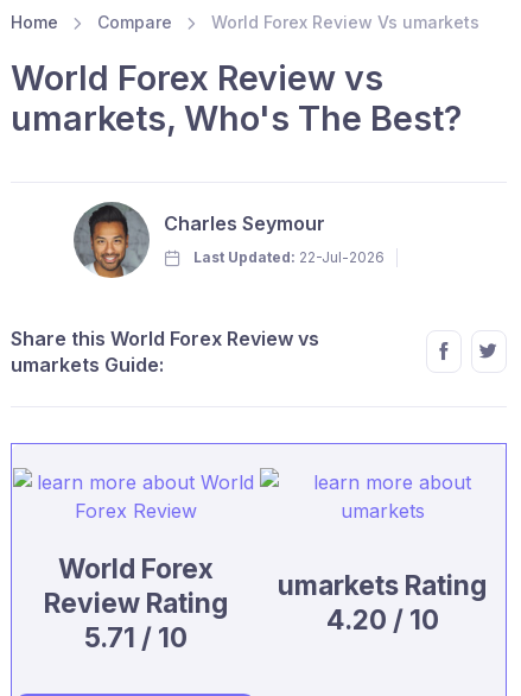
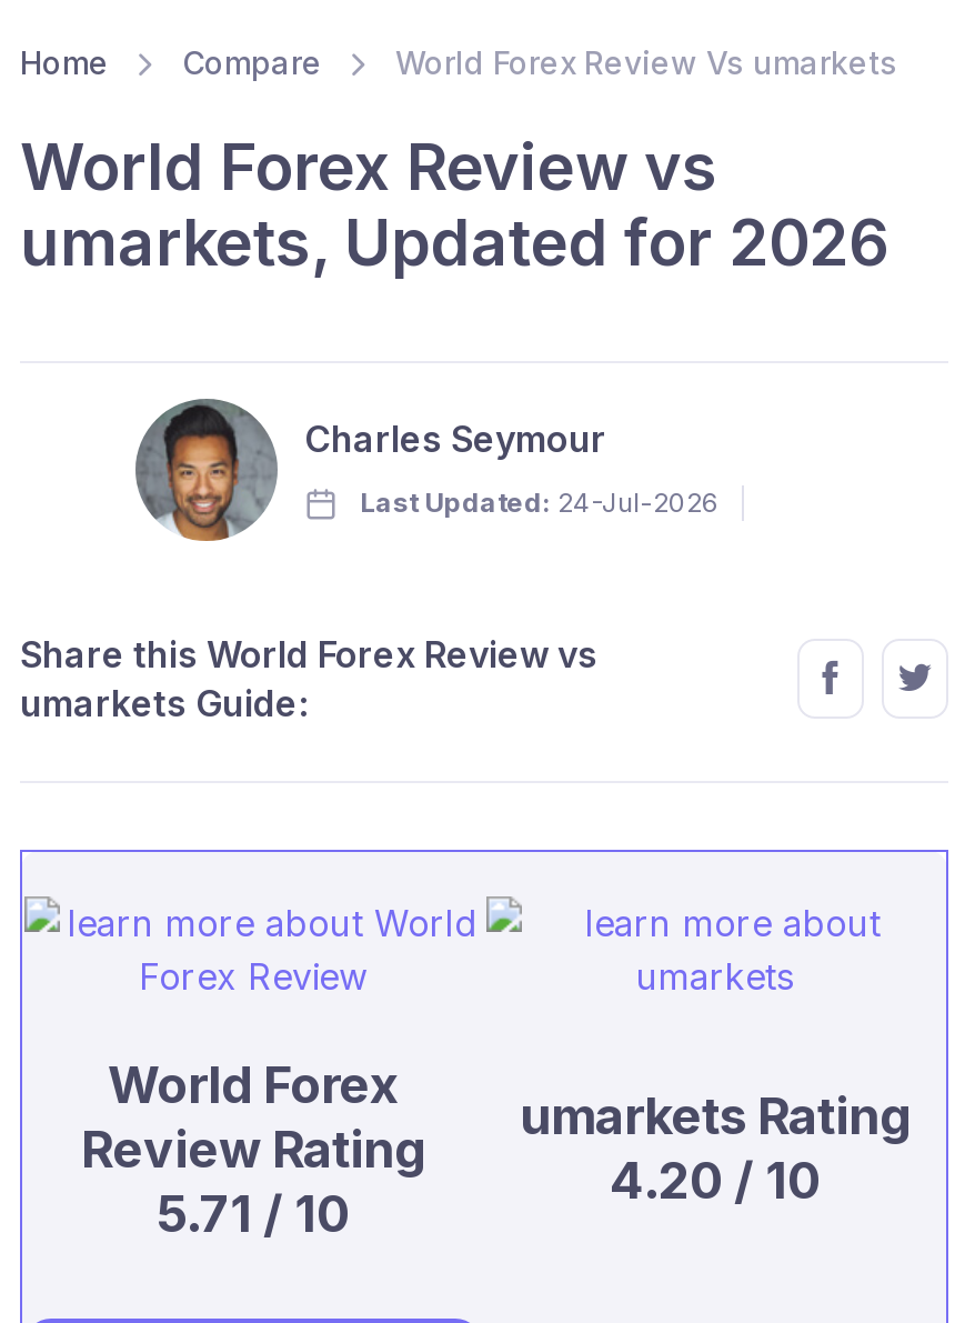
- umarkets, Who's The Best?
+ umarkets, Updated for 2026

- Last Updated: 22-Jul-2026
+ Last Updated: 24-Jul-2026
